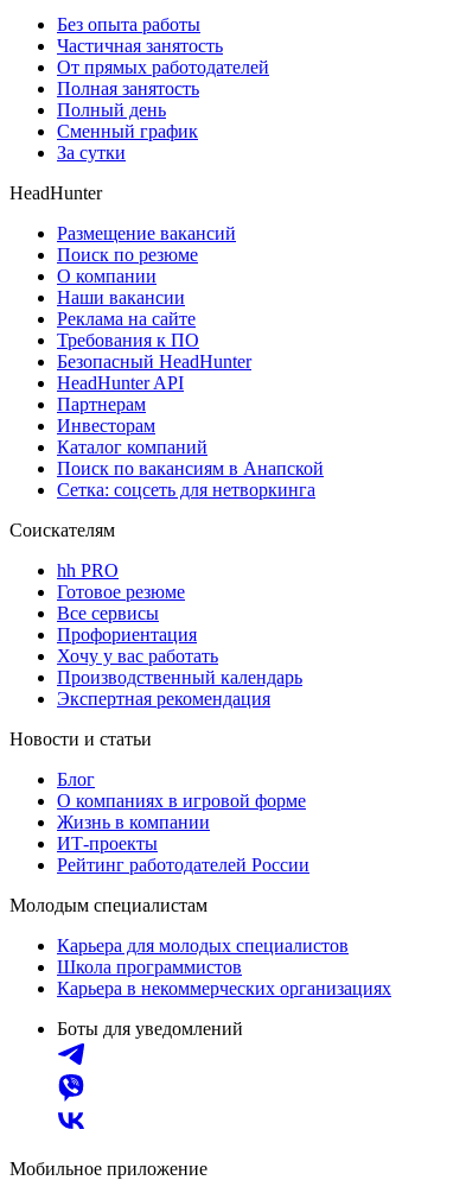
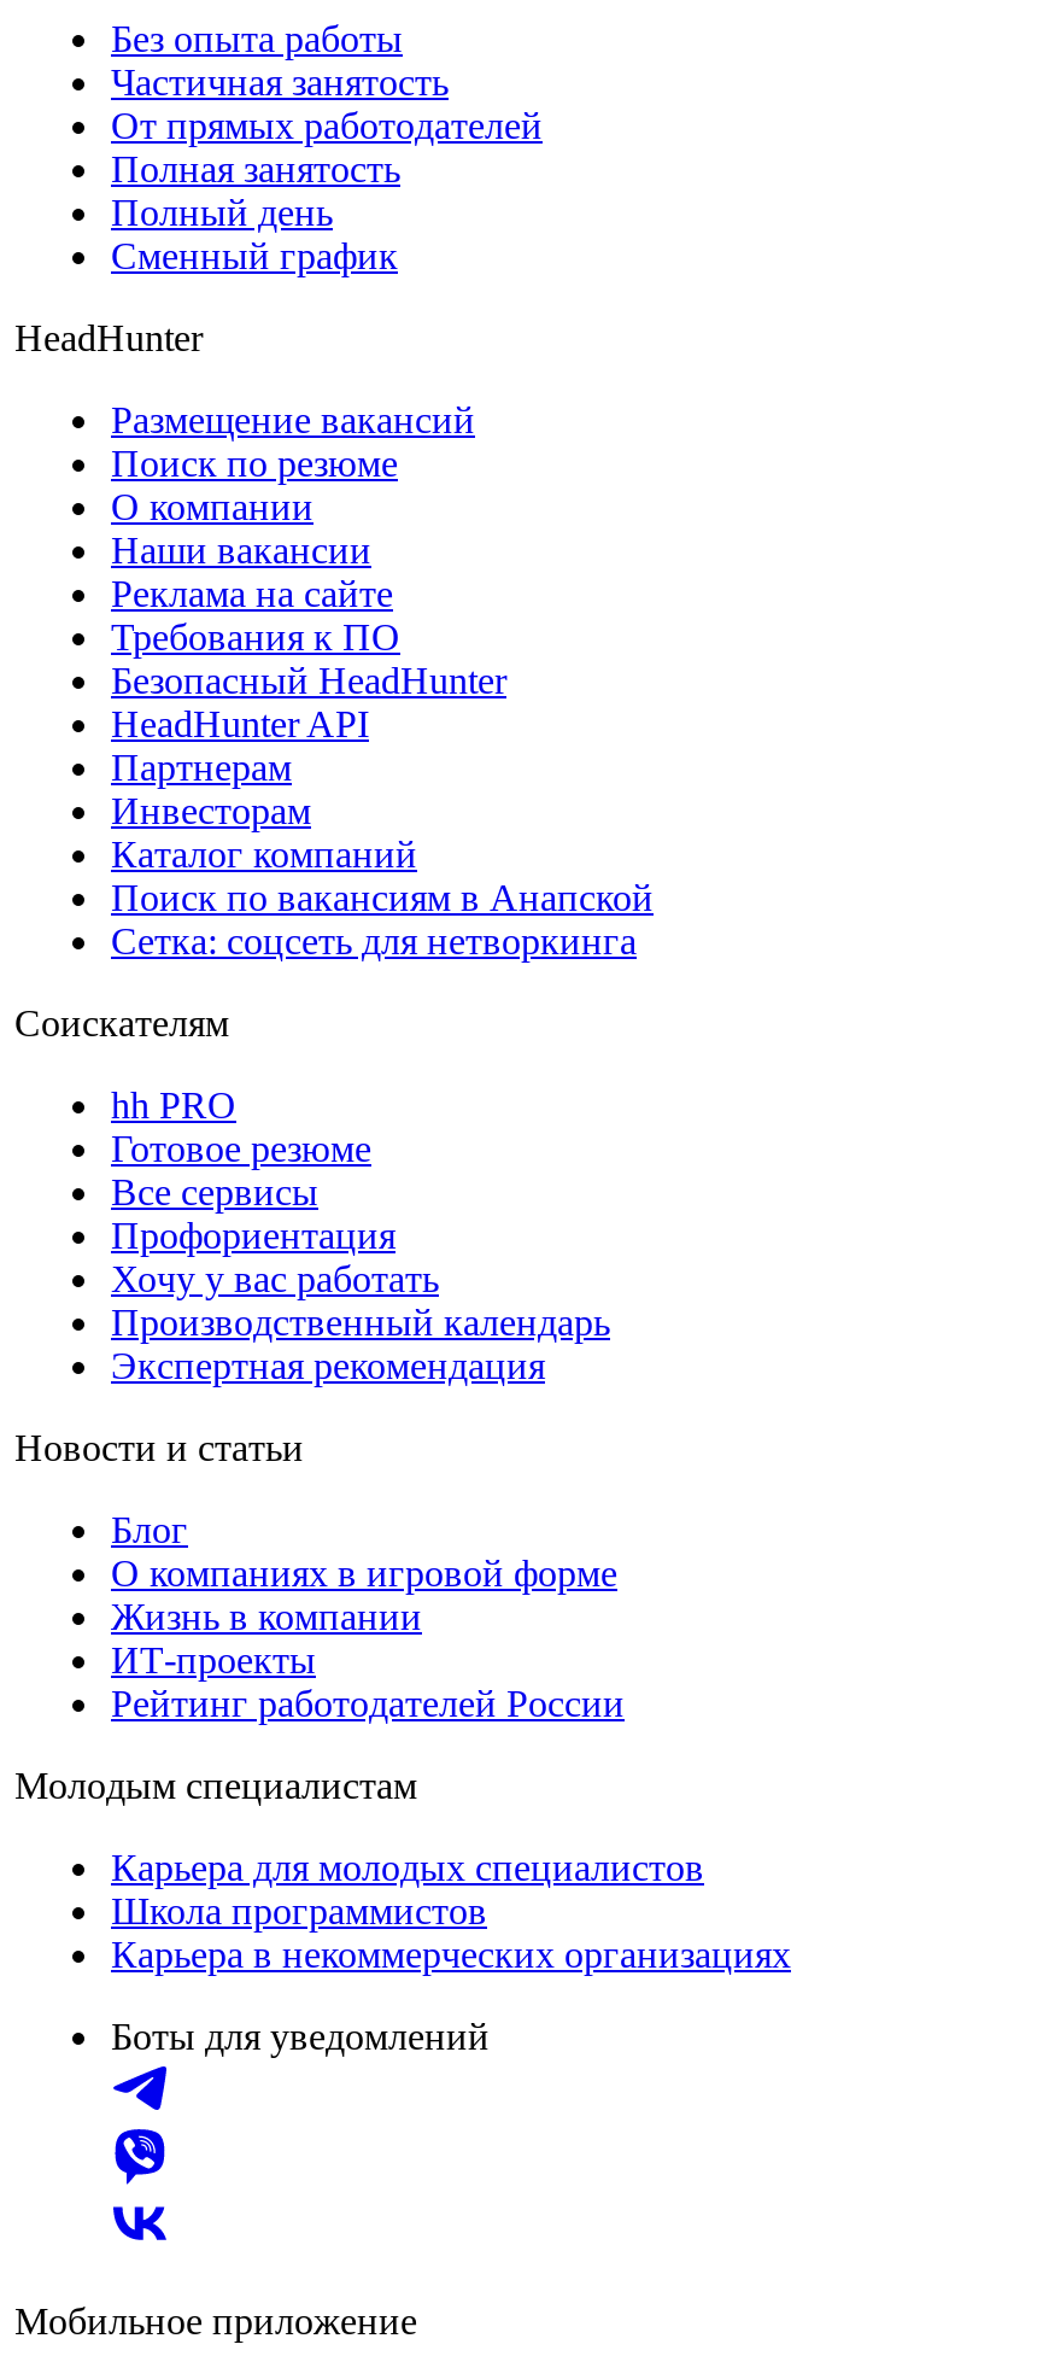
- За сутки
